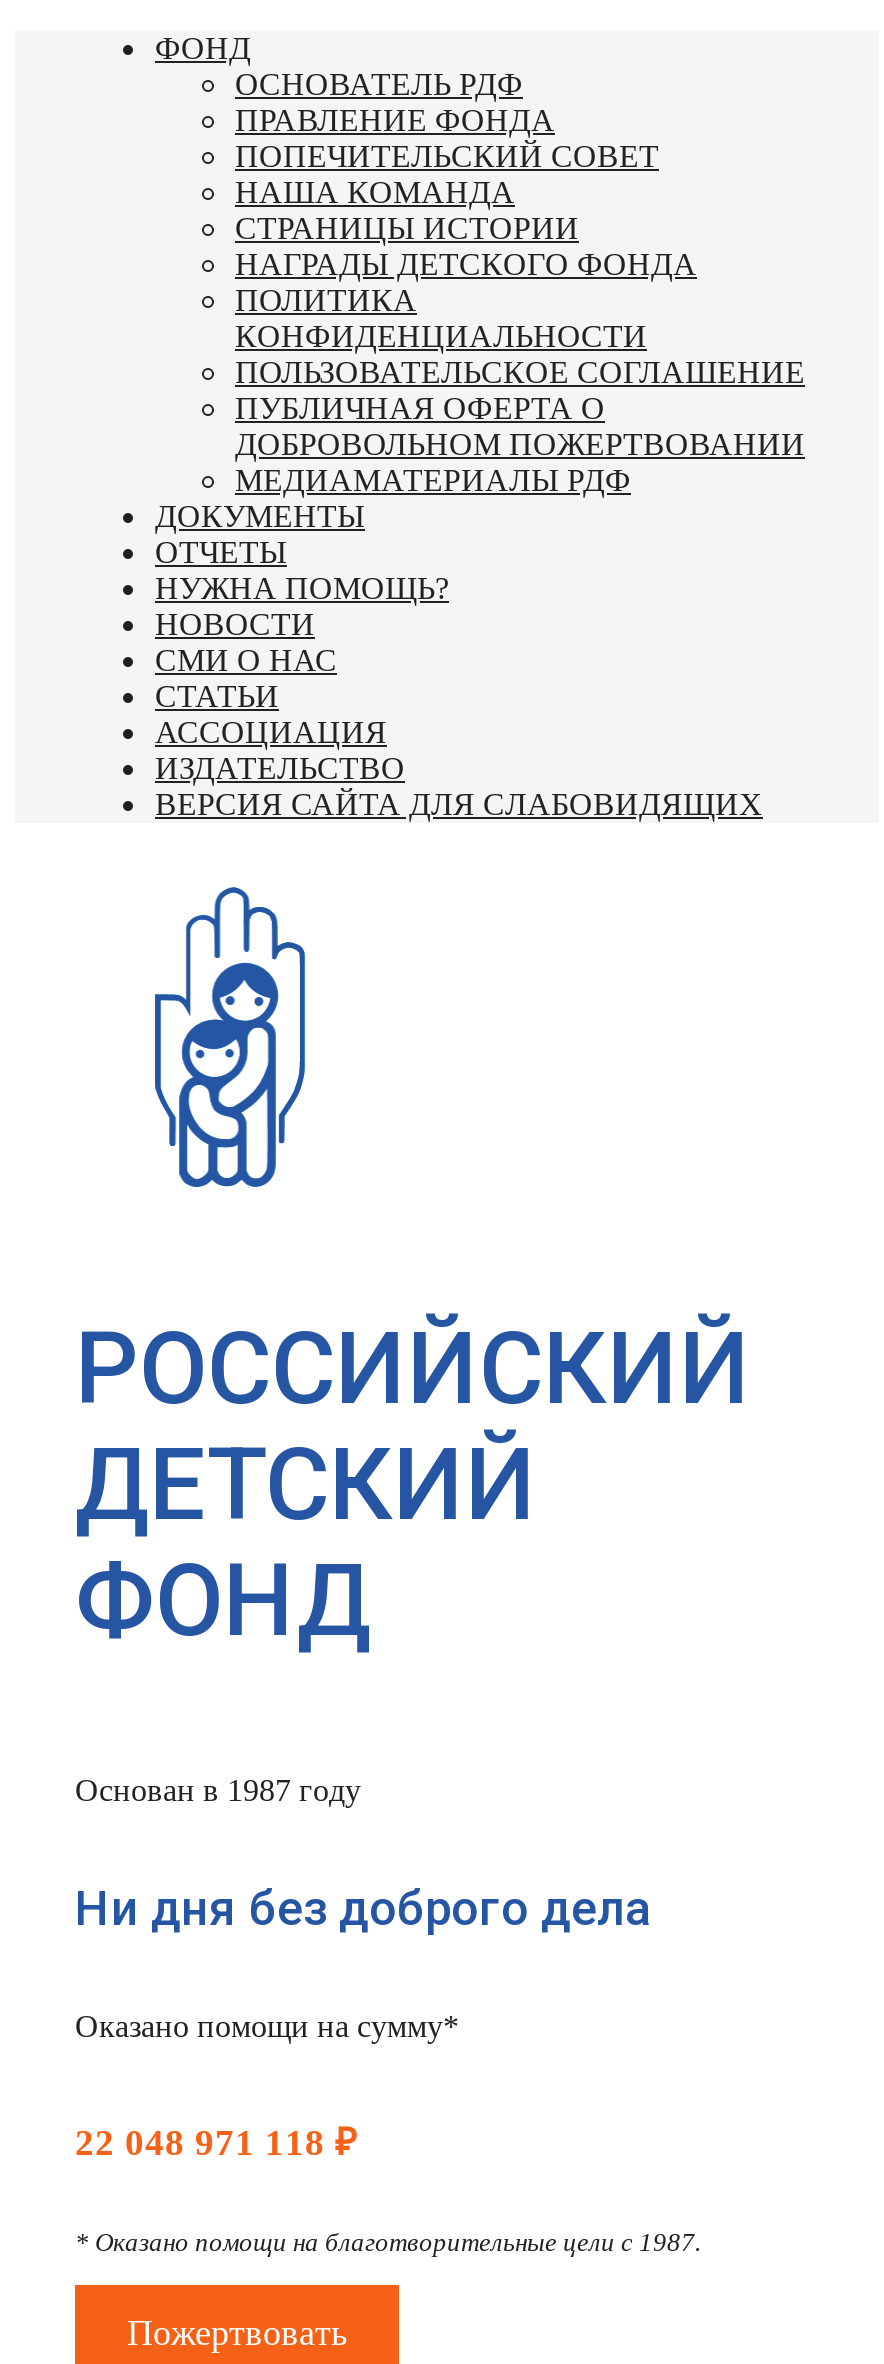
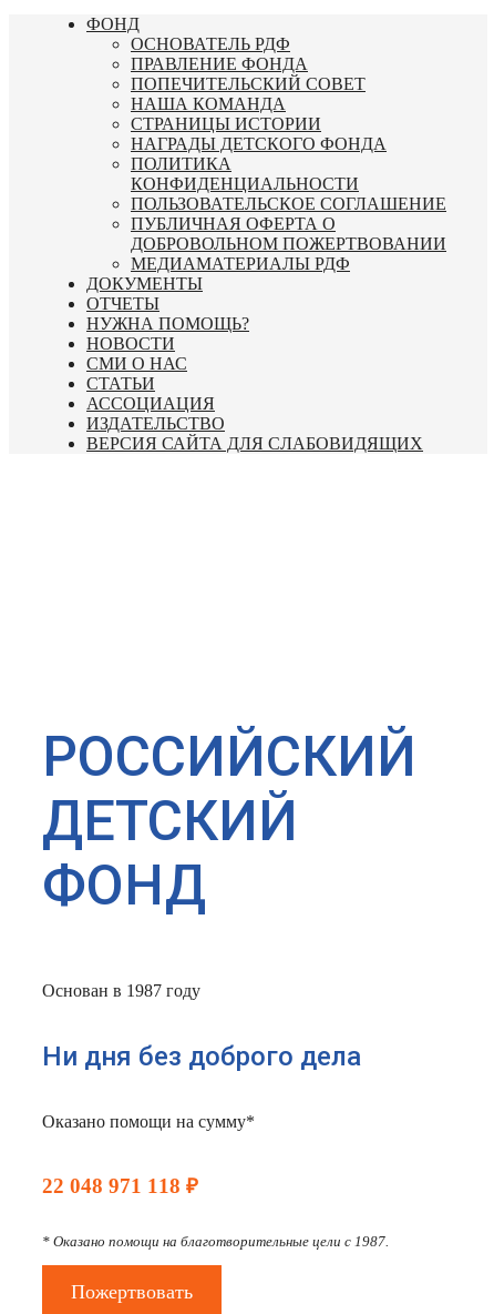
- [image]
